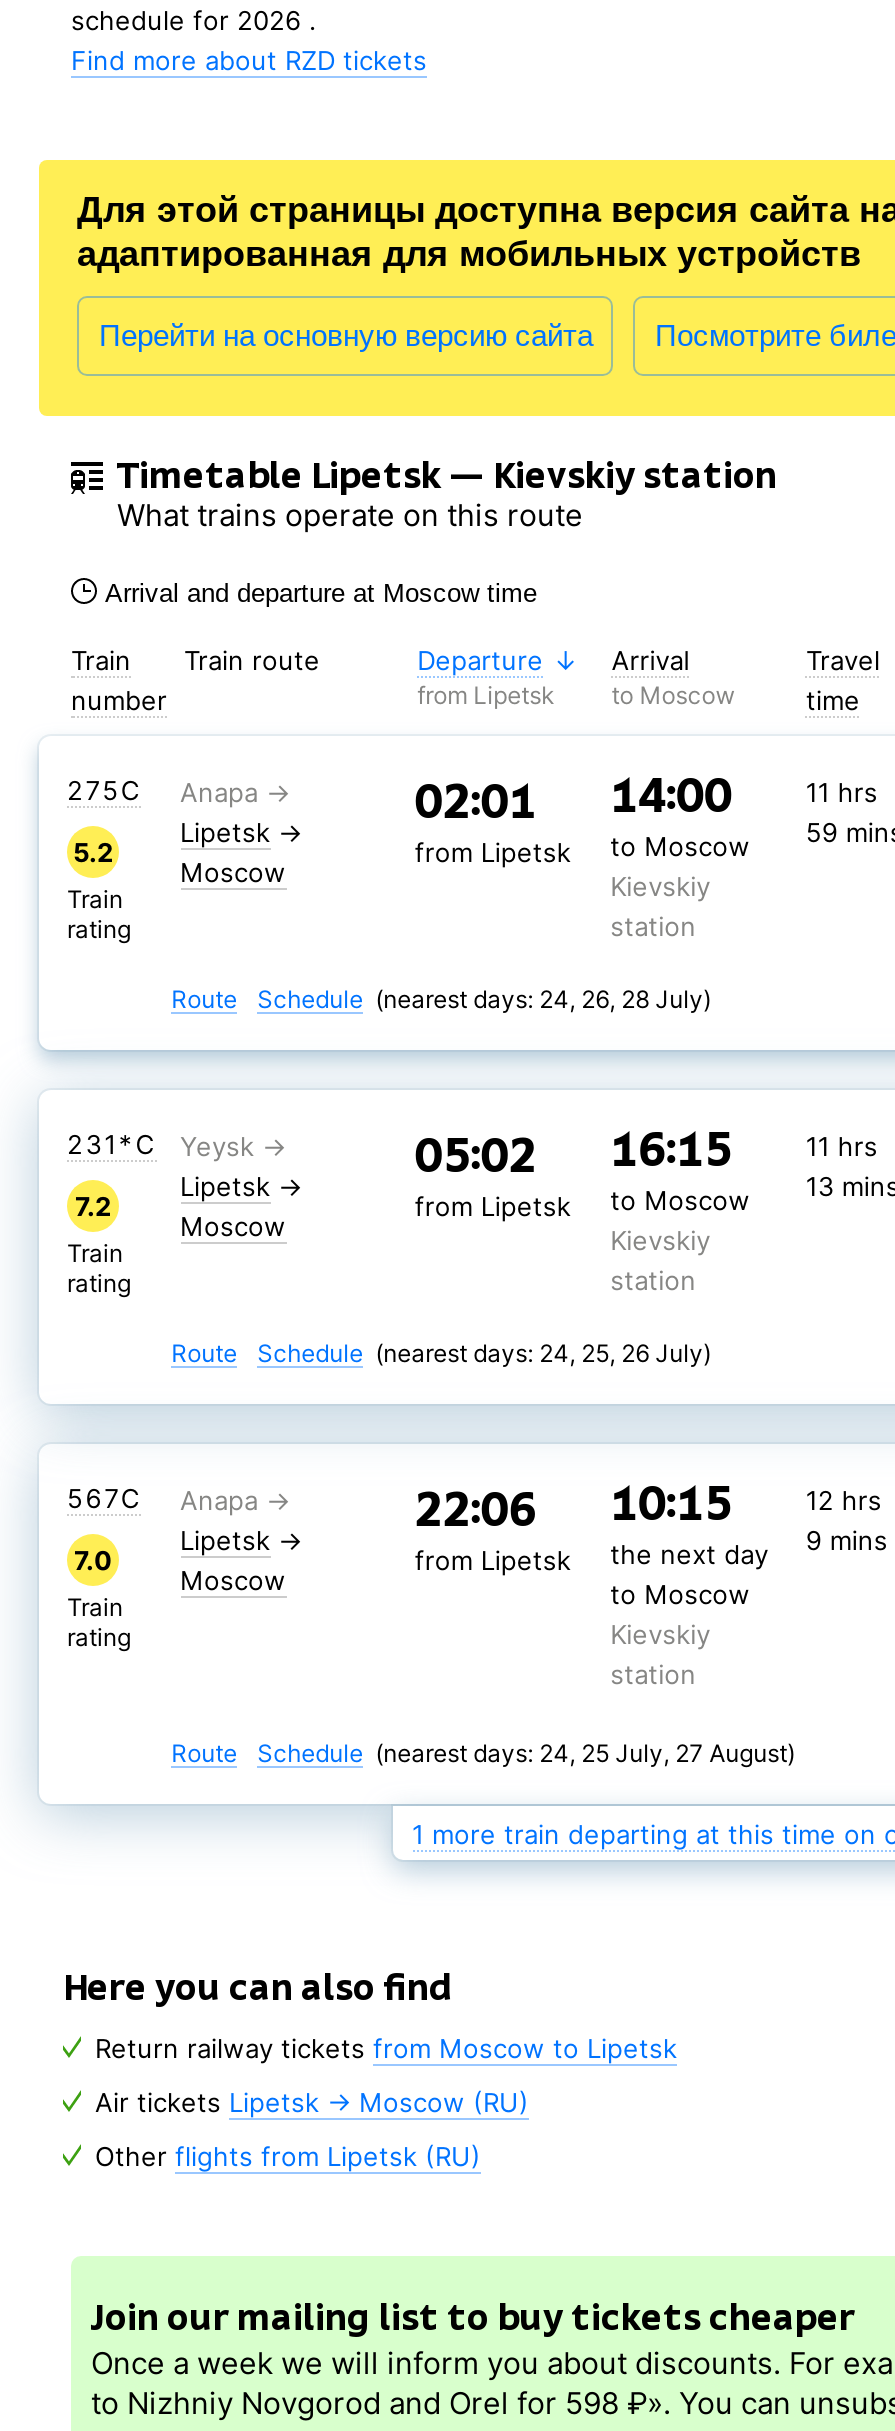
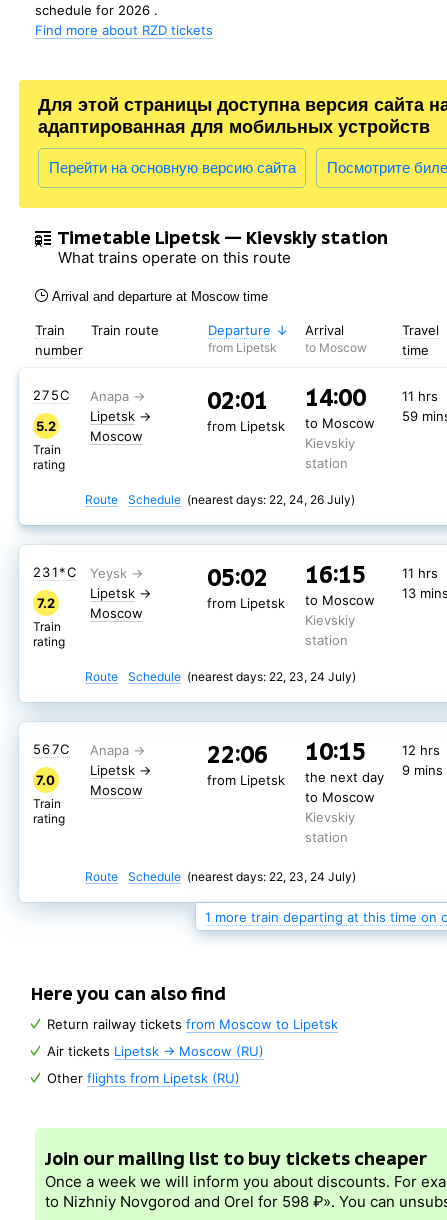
- Schedule (nearest days: 24, 26, 28 July)
+ Schedule (nearest days: 22, 24, 26 July)

- Schedule (nearest days: 24, 25, 26 July)
+ Schedule (nearest days: 22, 23, 24 July)

- Schedule (nearest days: 24, 25 July, 27 August)
+ Schedule (nearest days: 22, 23, 24 July)
